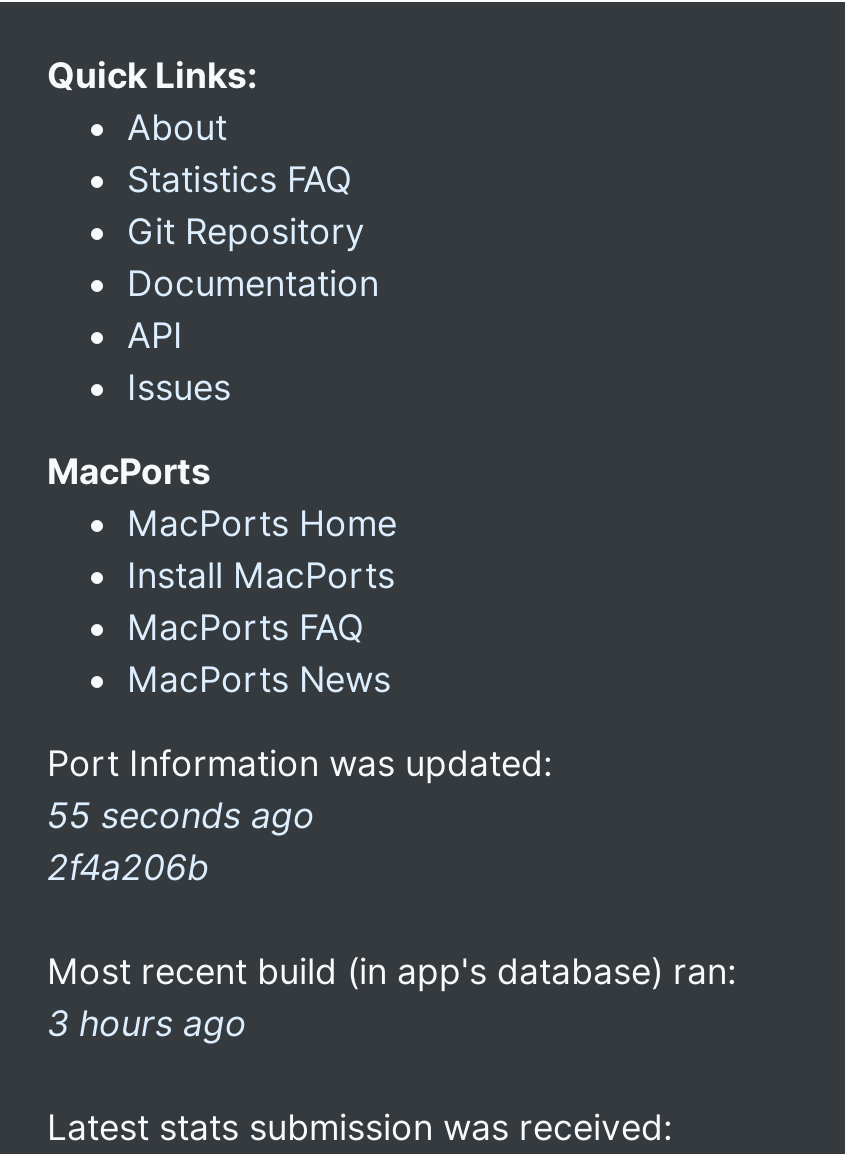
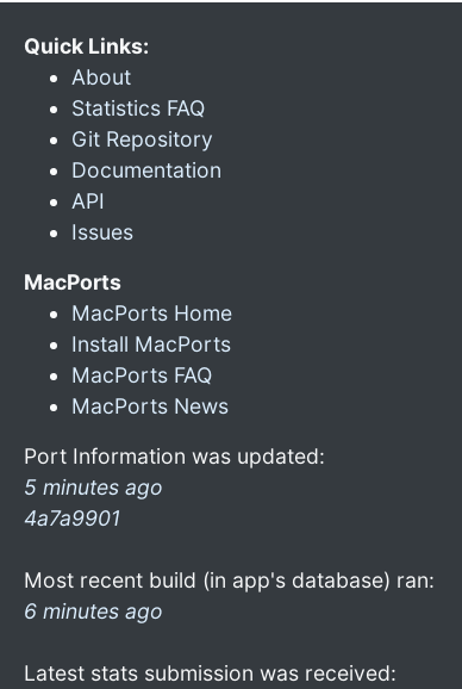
- 55 seconds ago
- 2f4a206b
+ 5 minutes ago
+ 4a7a9901

- 3 hours ago
+ 6 minutes ago
